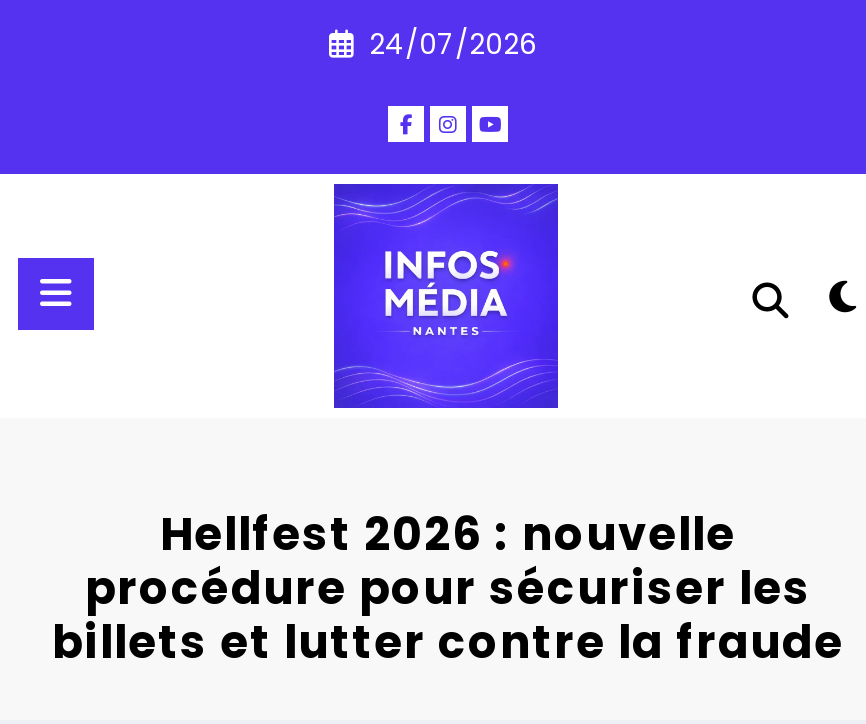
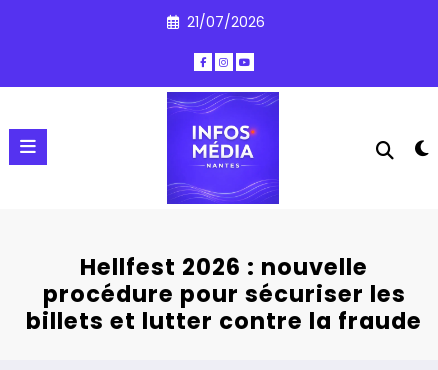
- 24/07/2026
+ 21/07/2026
